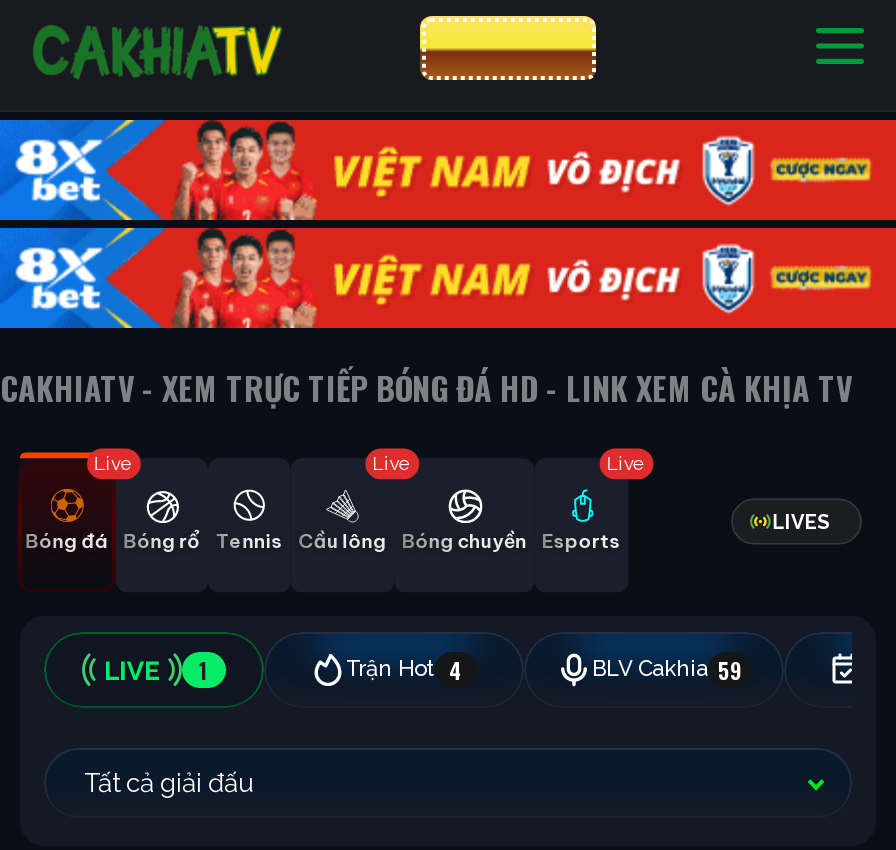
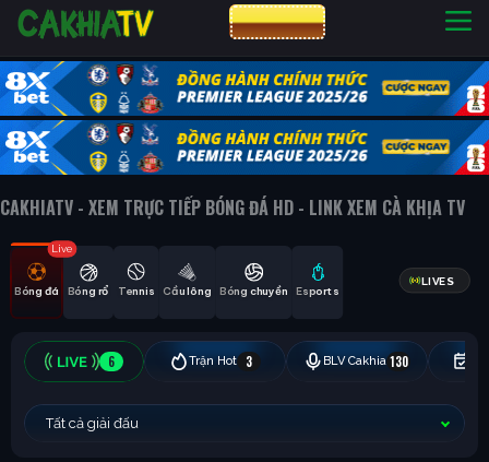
- [image]
+ [image]

- Live

- Live

- 1
- Trận Hot 4
- BLV Cakhia 59
+ 6
+ Trận Hot
+ 3
+ BLV Cakhia 130
